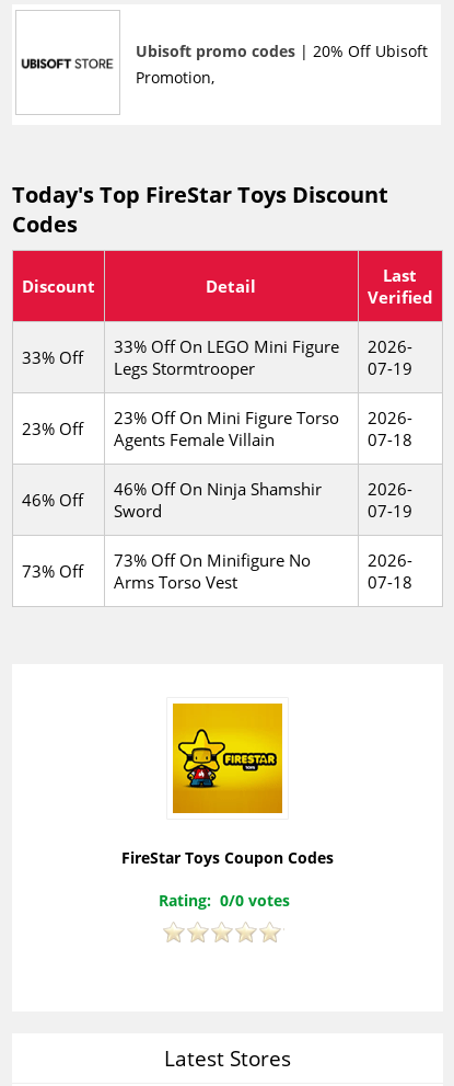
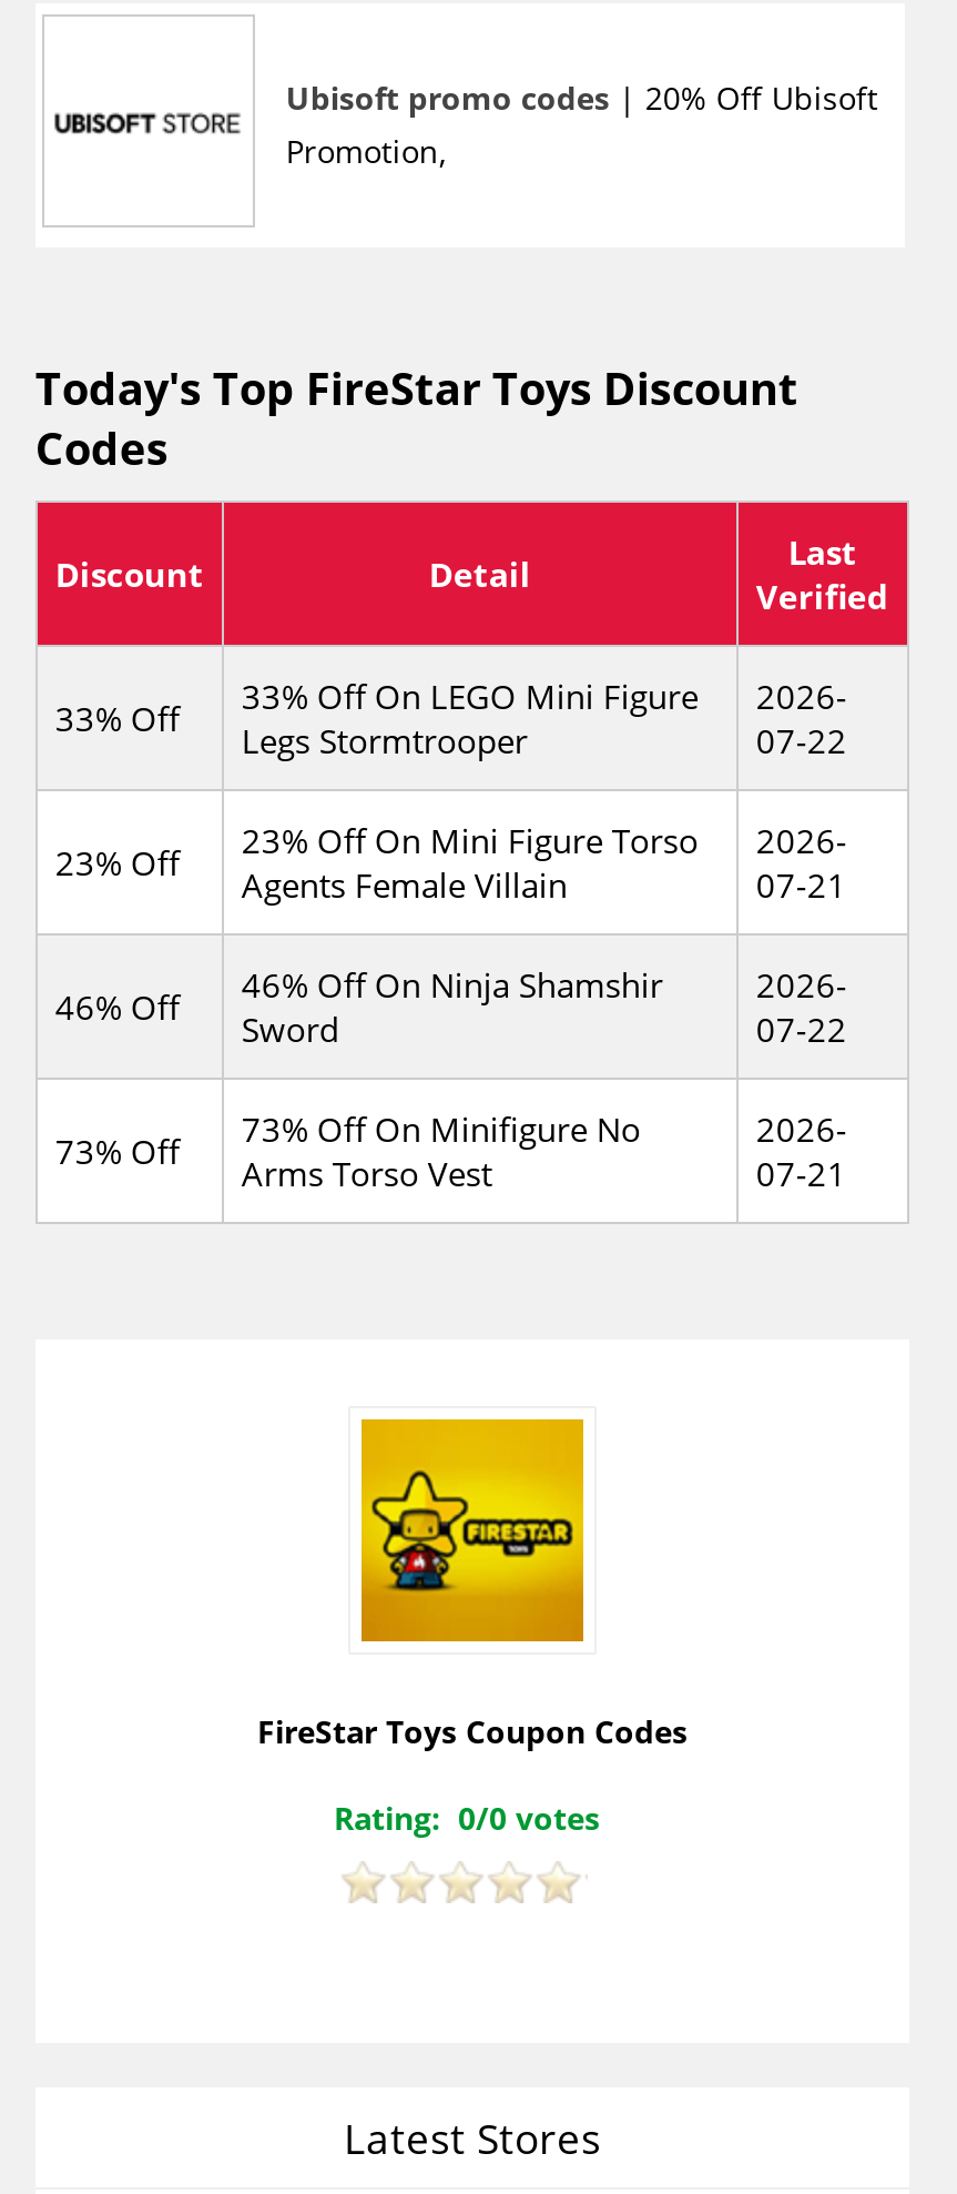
- 07-19
+ 07-22

- 07-18
+ 07-21

- 07-19
+ 07-22

- 07-18
+ 07-21
